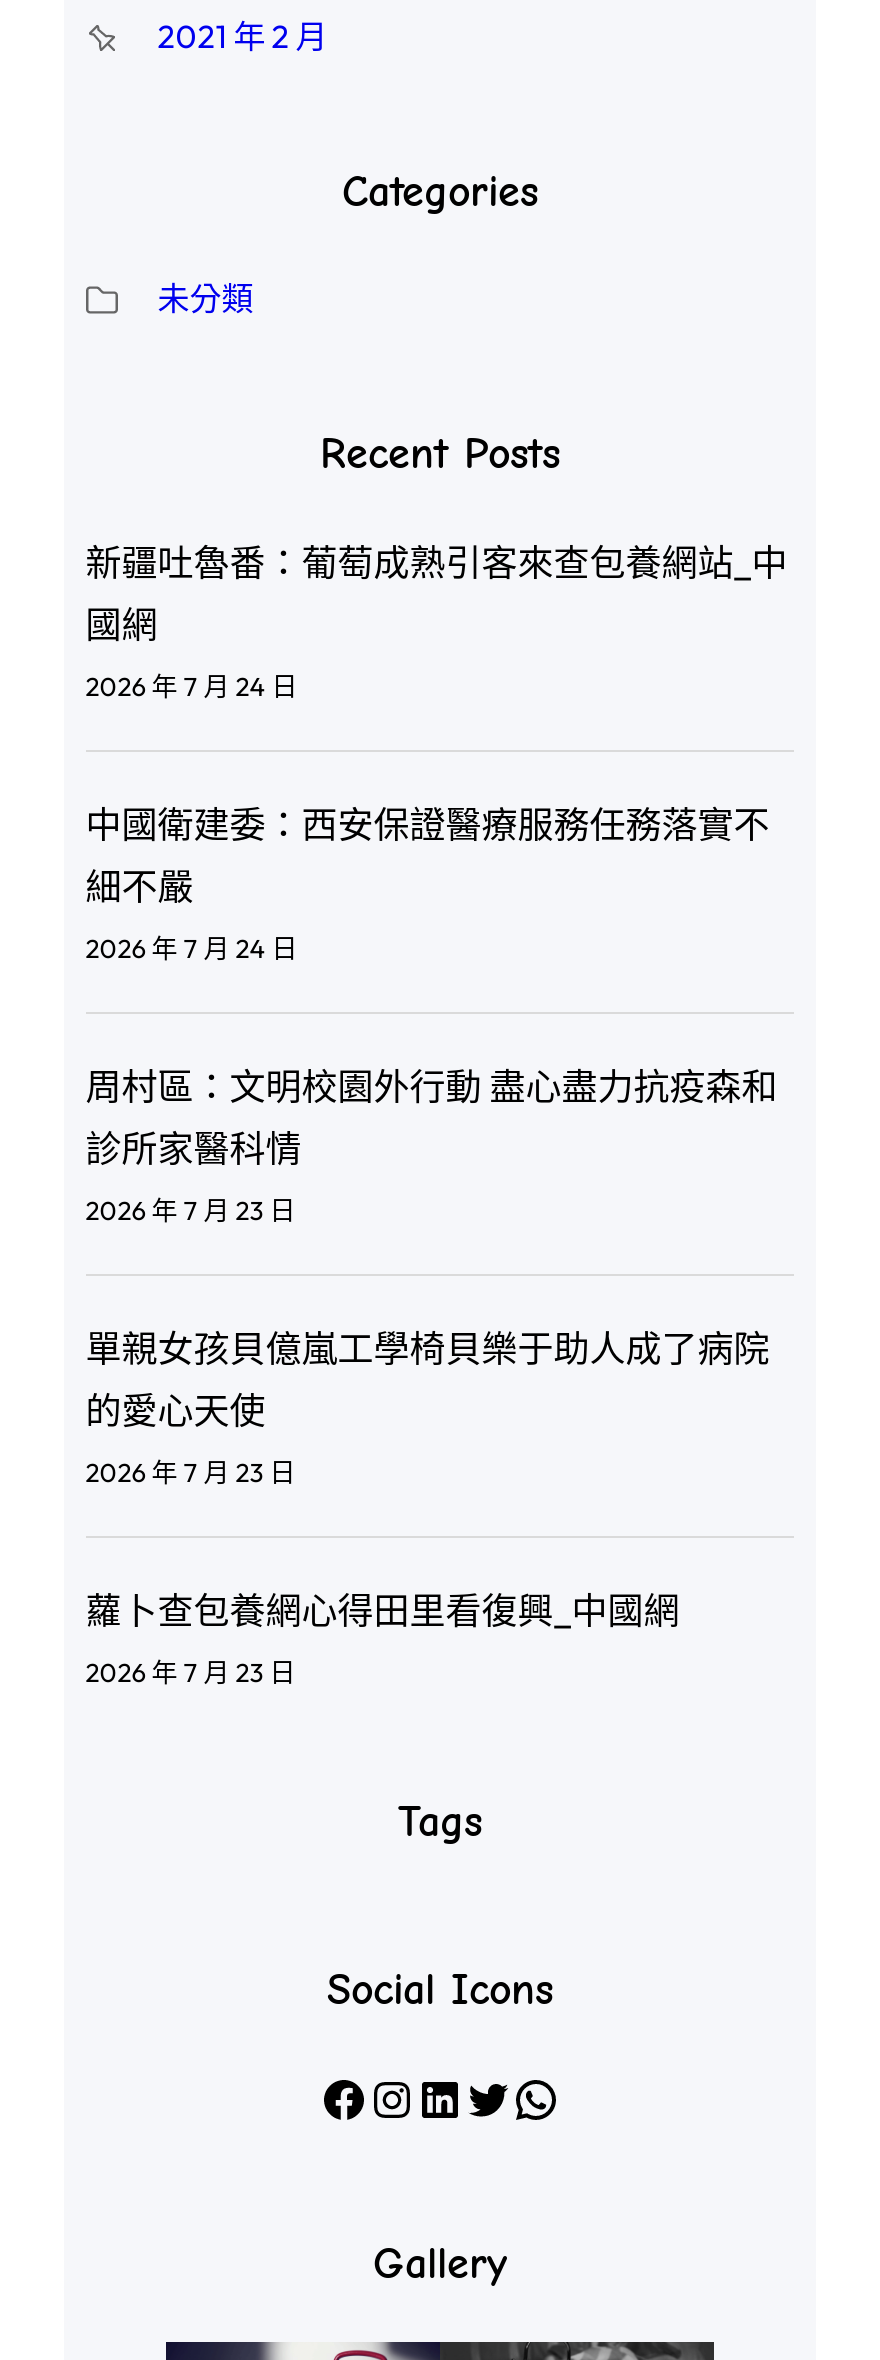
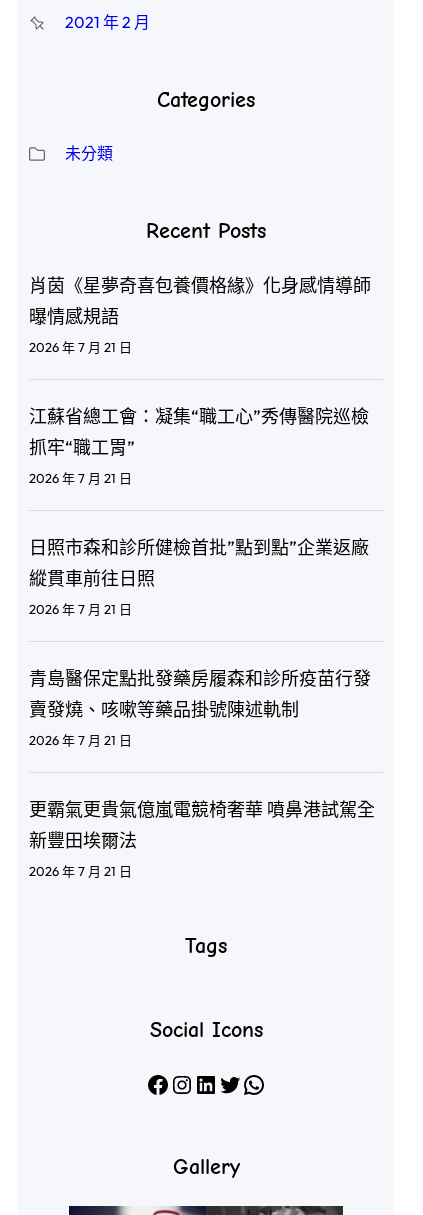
- 新疆吐魯番：葡萄成熟引客來查包養網站_中
- 國網
+ 肖茵《星夢奇喜包養價格緣》化身感情導師
+ 曝情感規語

- 2026 年 7 月 24 日
+ 2026 年 7 月 21 日

- 中國衛建委：西安保證醫療服務任務落實不
- 細不嚴
+ 江蘇省總工會：凝集“職工心”秀傳醫院巡檢
+ 抓牢“職工胃”

- 2026 年 7 月 24 日
+ 2026 年 7 月 21 日

- 周村區：文明校園外行動 盡心盡力抗疫森和
- 診所家醫科情
+ 日照市森和診所健檢首批”點到點”企業返廠
+ 縱貫車前往日照

- 2026 年 7 月 23 日
+ 2026 年 7 月 21 日

- 單親女孩貝億嵐工學椅貝樂于助人成了病院
- 的愛心天使
+ 青島醫保定點批發藥房履森和診所疫苗行發
+ 賣發燒、咳嗽等藥品掛號陳述軌制

- 2026 年 7 月 23 日
+ 2026 年 7 月 21 日

- 蘿卜查包養網心得田里看復興_中國網
+ 更霸氣更貴氣億嵐電競椅奢華 噴鼻港試駕全
+ 新豐田埃爾法

- 2026 年 7 月 23 日
+ 2026 年 7 月 21 日
